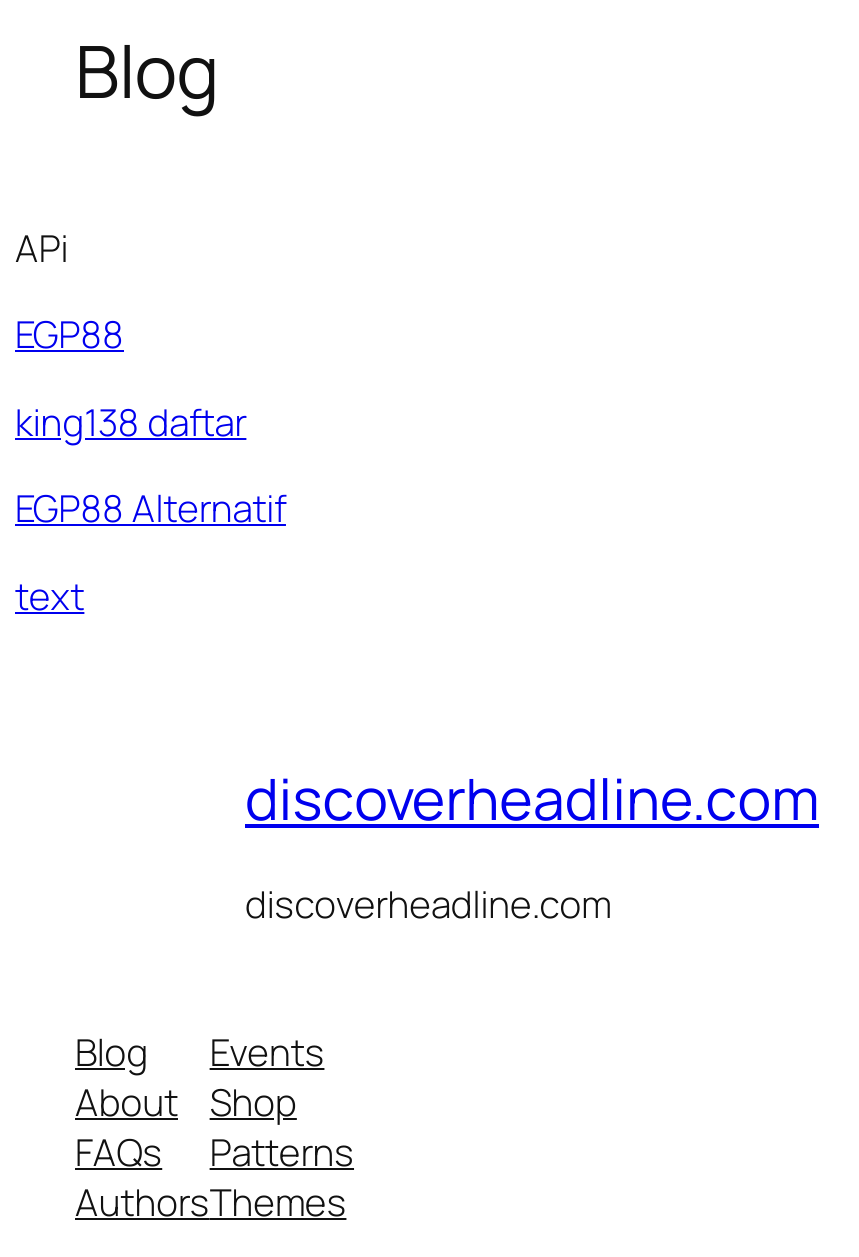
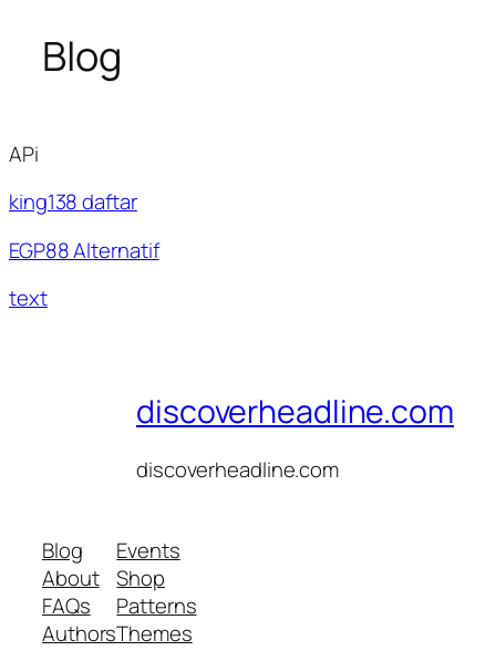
- EGP88
